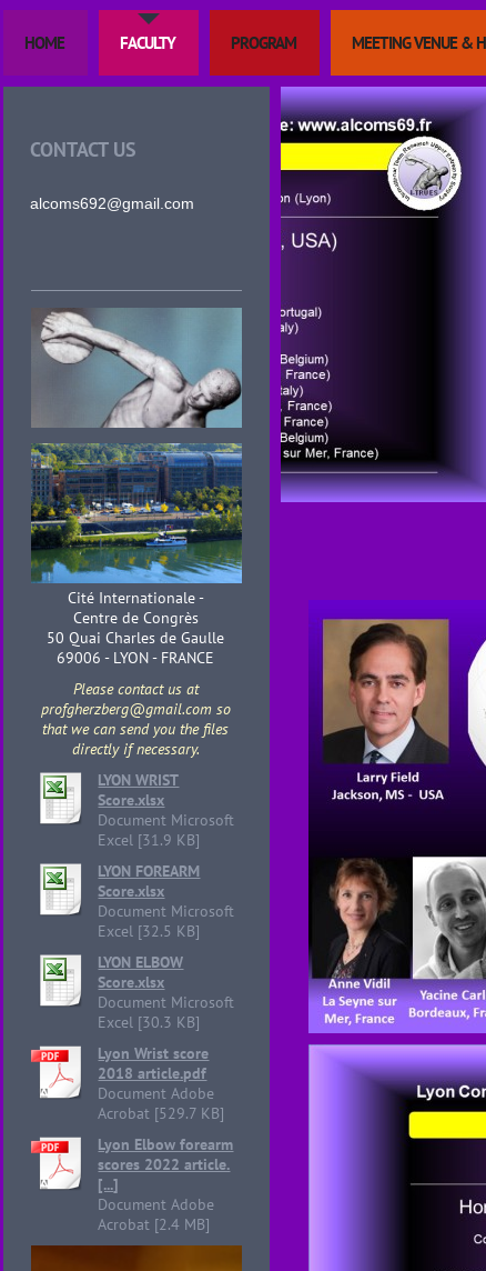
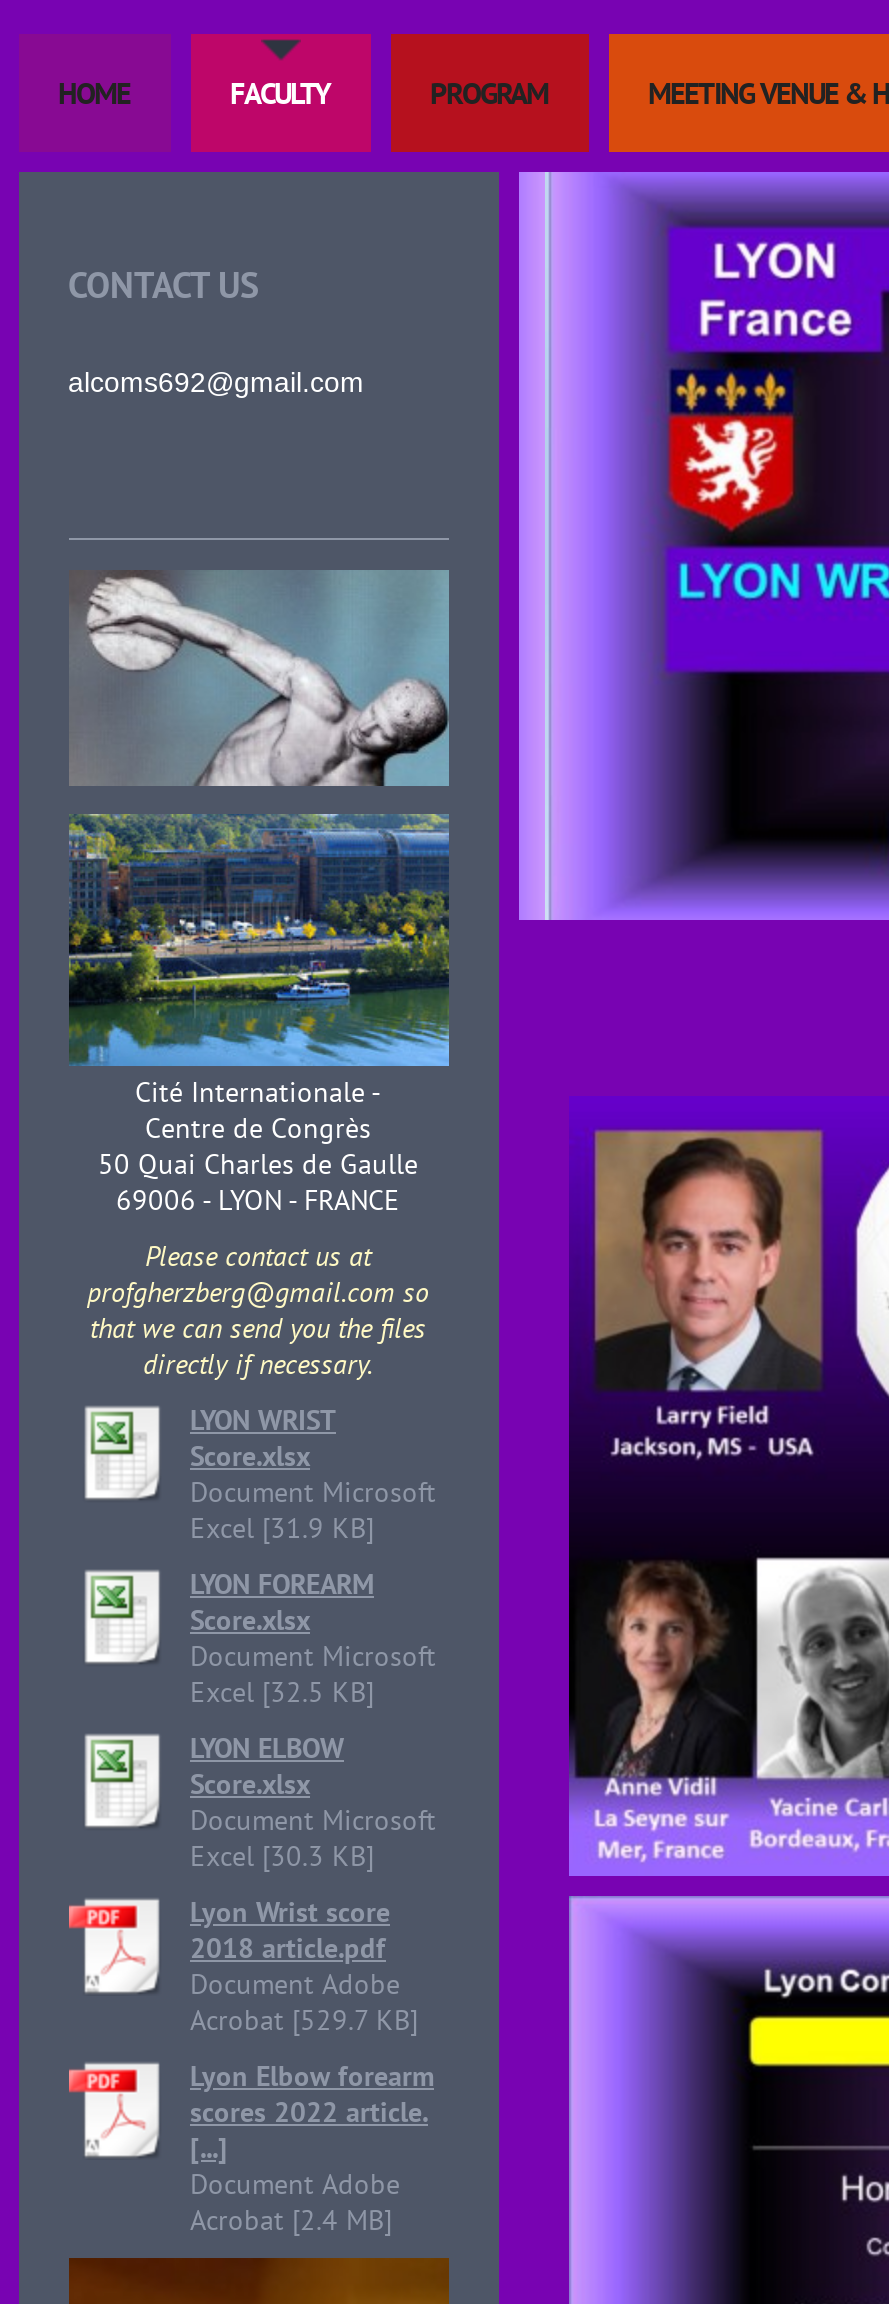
- [image]
+ [image]
